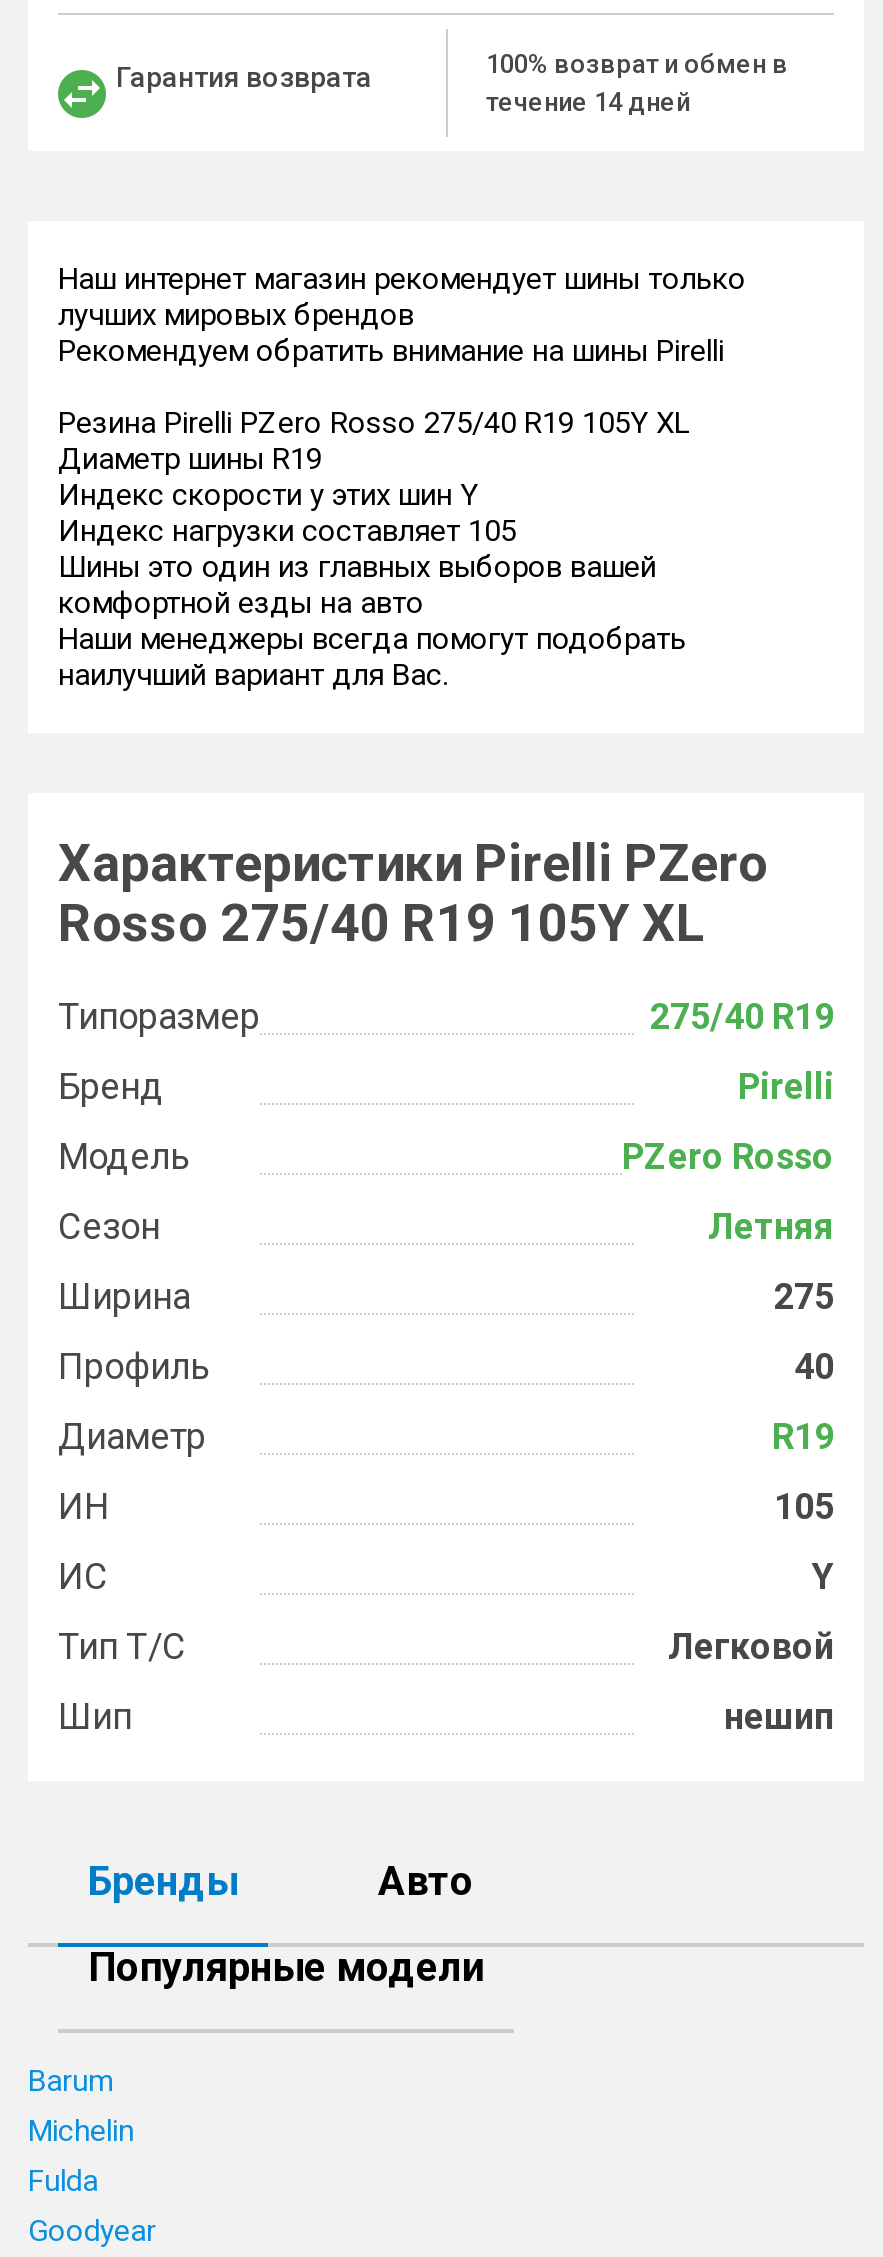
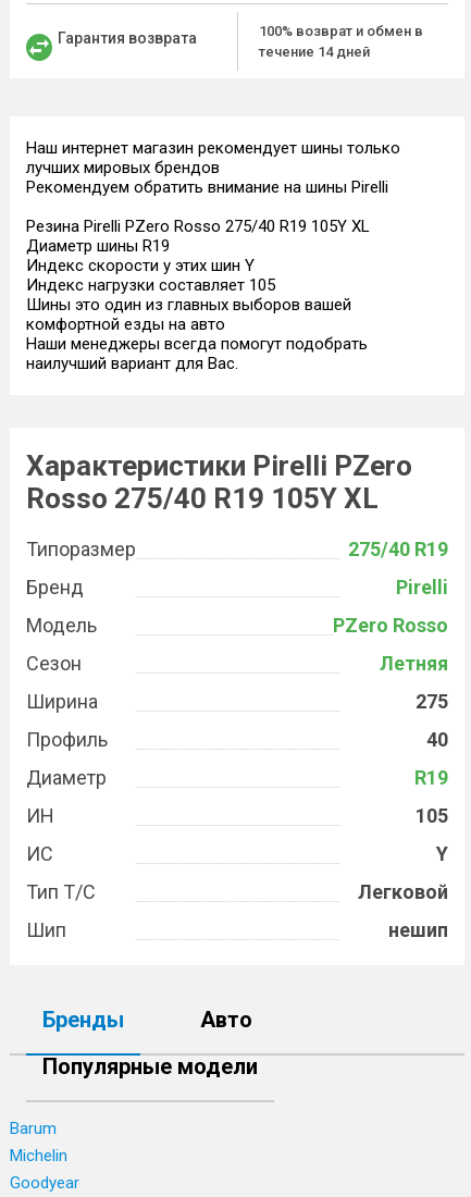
- Fulda
